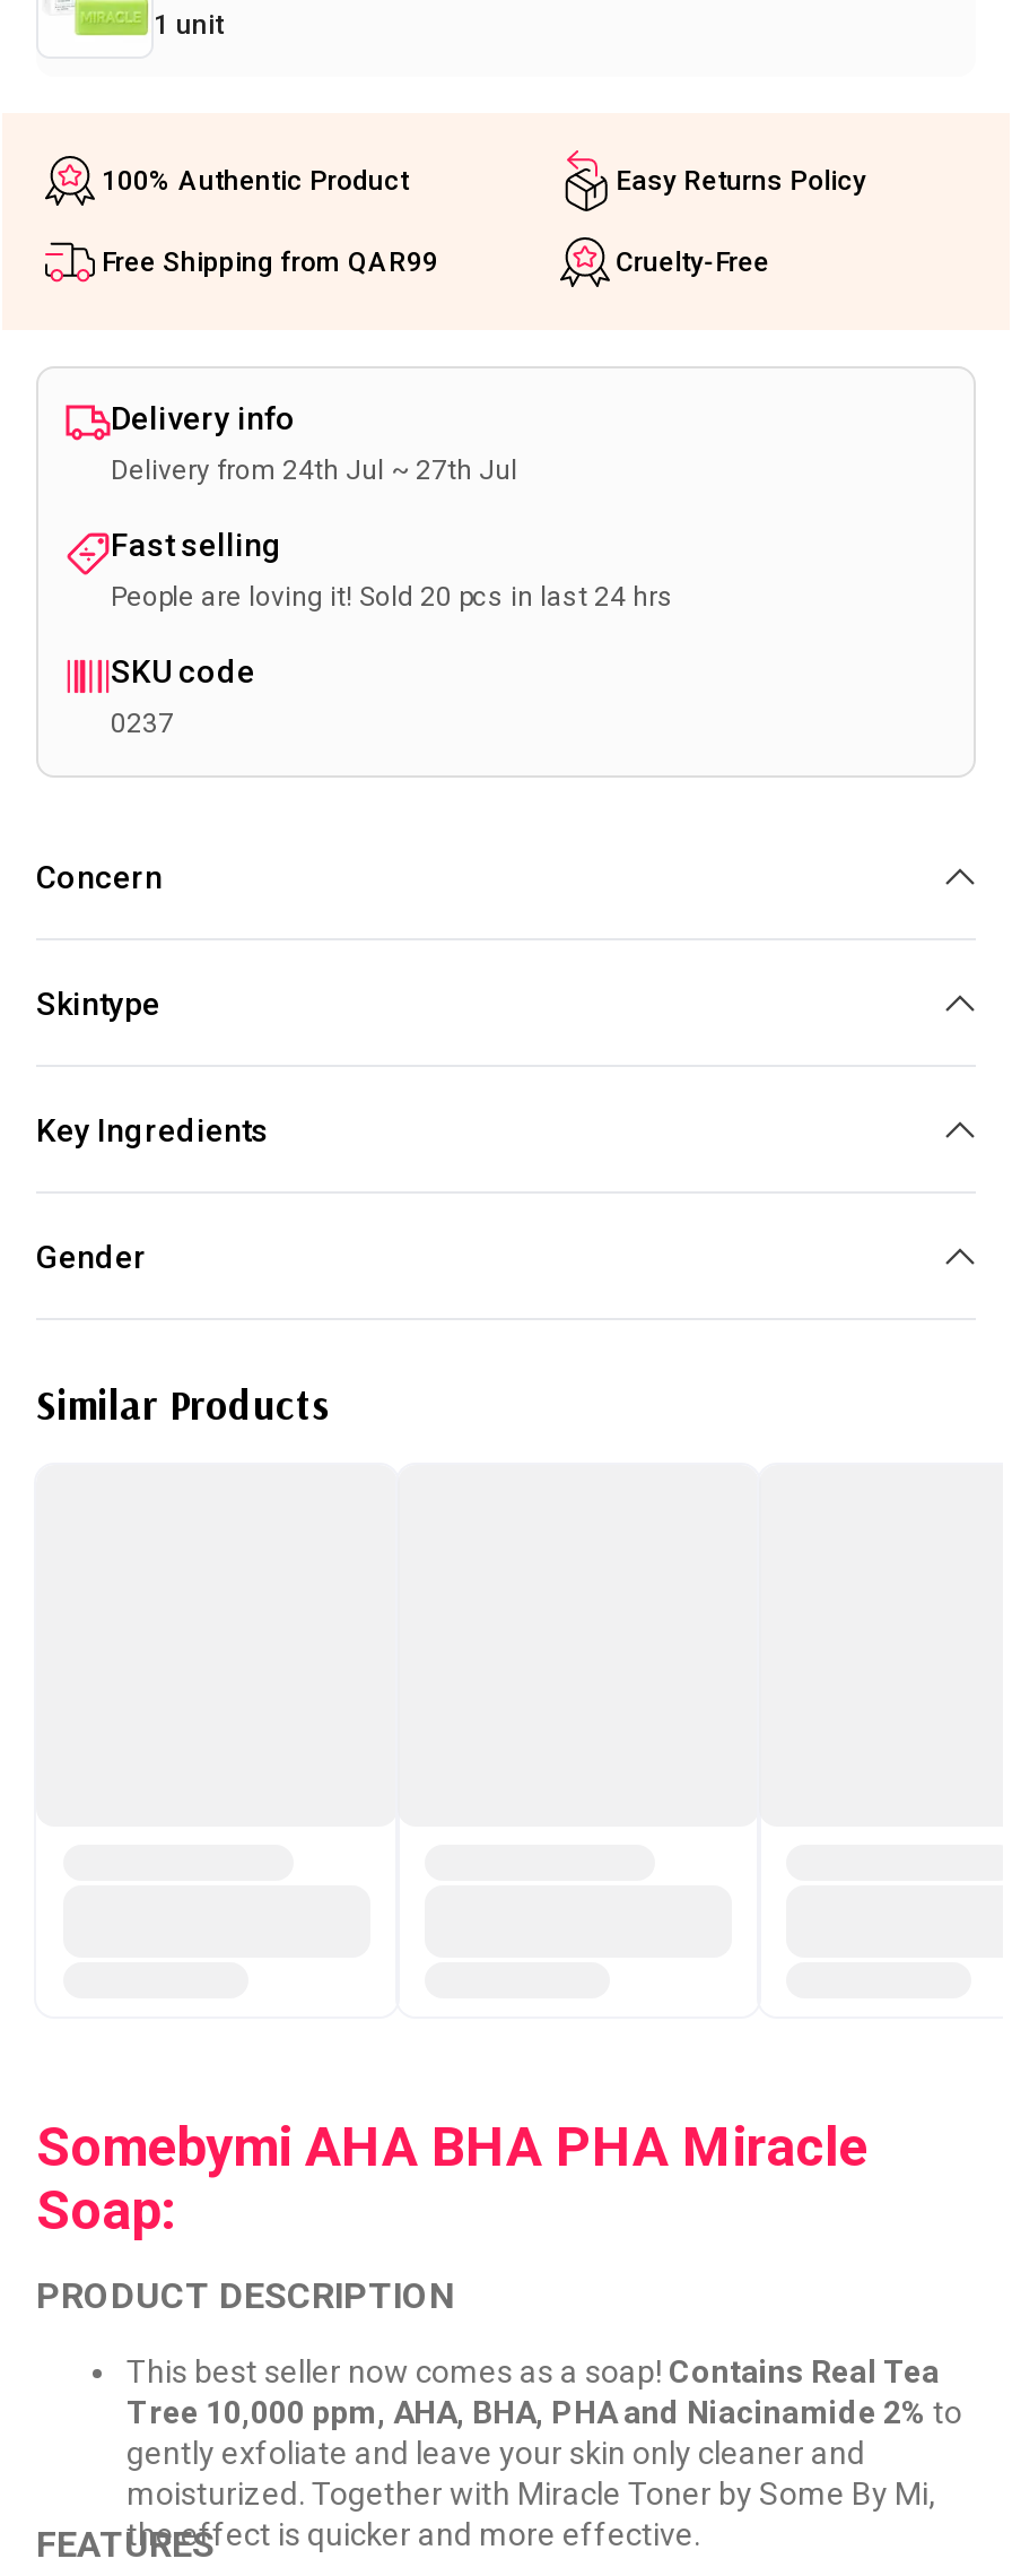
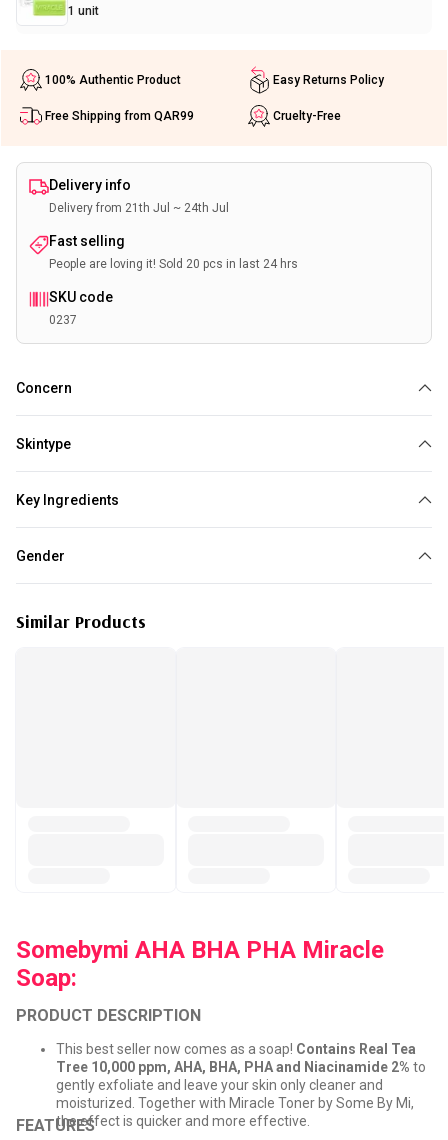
- Delivery from 24th Jul ~ 27th Jul
+ Delivery from 21th Jul ~ 24th Jul
